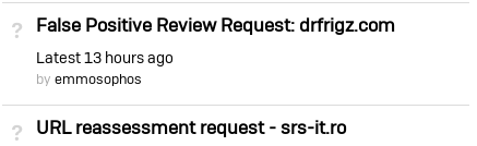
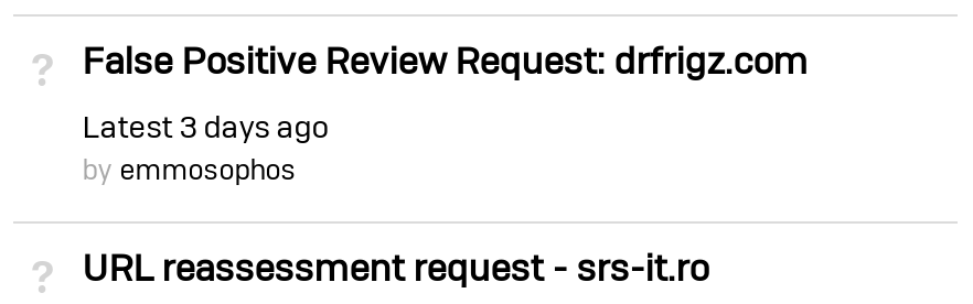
- Latest 13 hours ago
+ Latest 3 days ago
